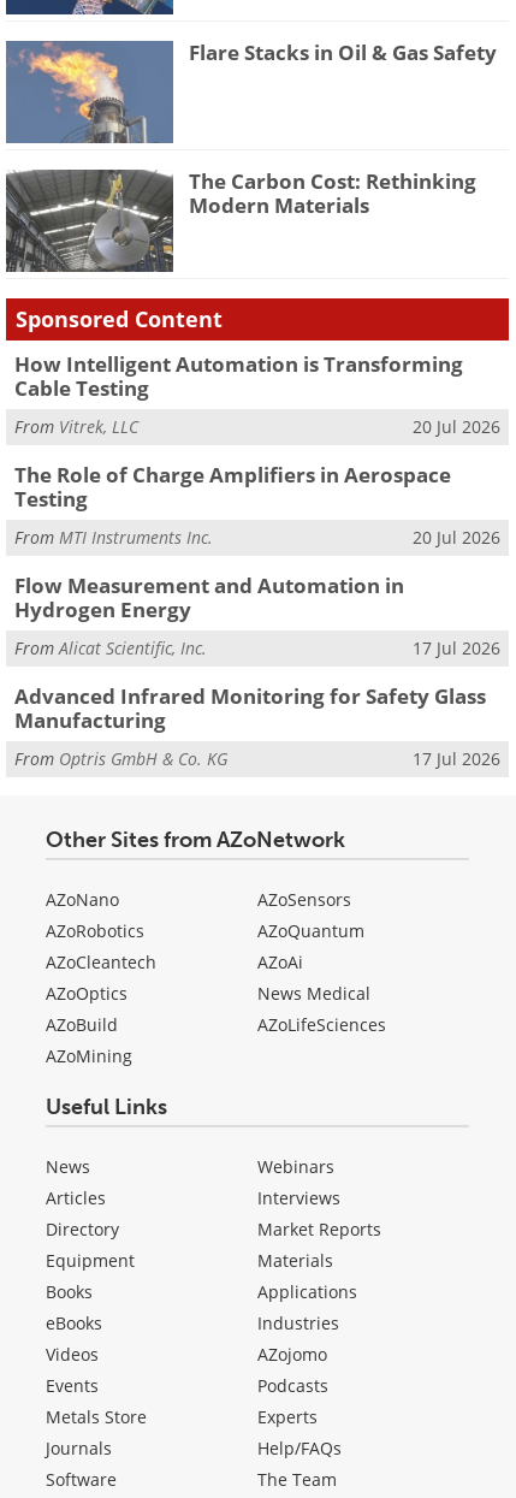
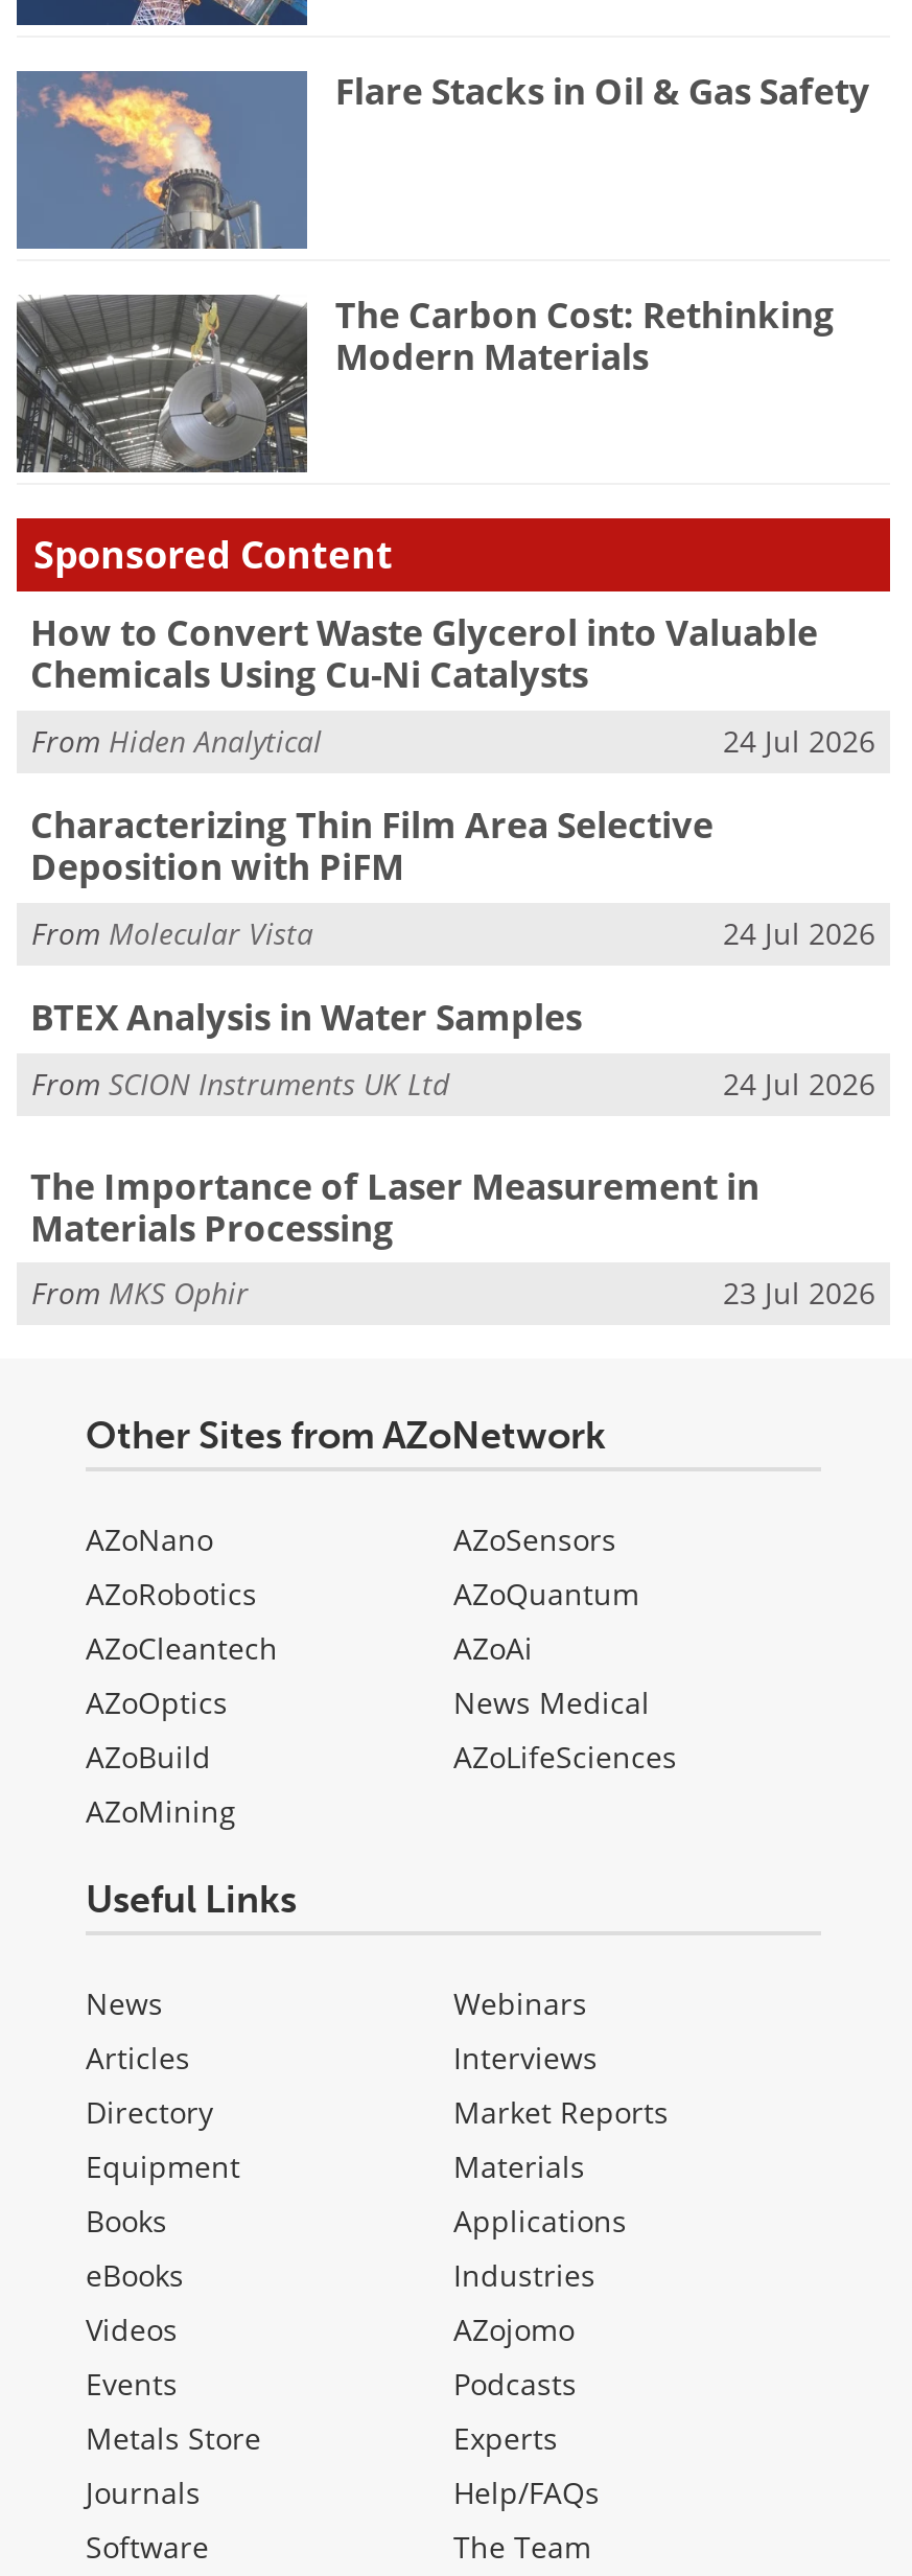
- How Intelligent Automation is Transforming
- Cable Testing
+ How to Convert Waste Glycerol into Valuable
+ Chemicals Using Cu-Ni Catalysts

- From Vitrek, LLC
- 20 Jul 2026
+ From Hiden Analytical
+ 24 Jul 2026

- The Role of Charge Amplifiers in Aerospace
- Testing
+ Characterizing Thin Film Area Selective
+ Deposition with PiFM

- From MTI Instruments Inc.
- 20 Jul 2026
+ From Molecular Vista
+ 24 Jul 2026

- Flow Measurement and Automation in
- Hydrogen Energy
+ BTEX Analysis in Water Samples

- From Alicat Scientific, Inc.
- 17 Jul 2026
+ From SCION Instruments UK Ltd
+ 24 Jul 2026

- Advanced Infrared Monitoring for Safety Glass
- Manufacturing
+ The Importance of Laser Measurement in
+ Materials Processing

- From Optris GmbH & Co. KG
- 17 Jul 2026
+ From MKS Ophir
+ 23 Jul 2026
